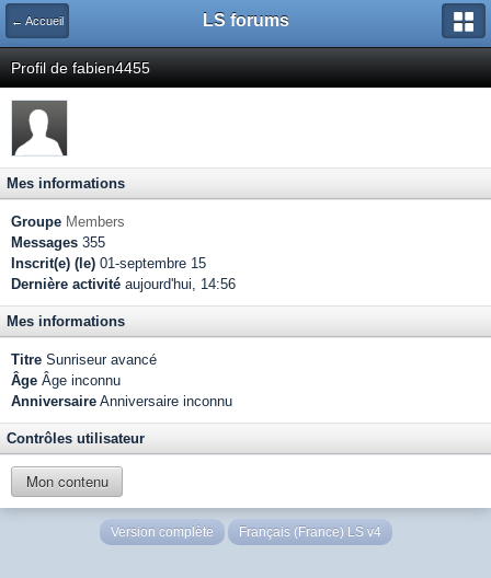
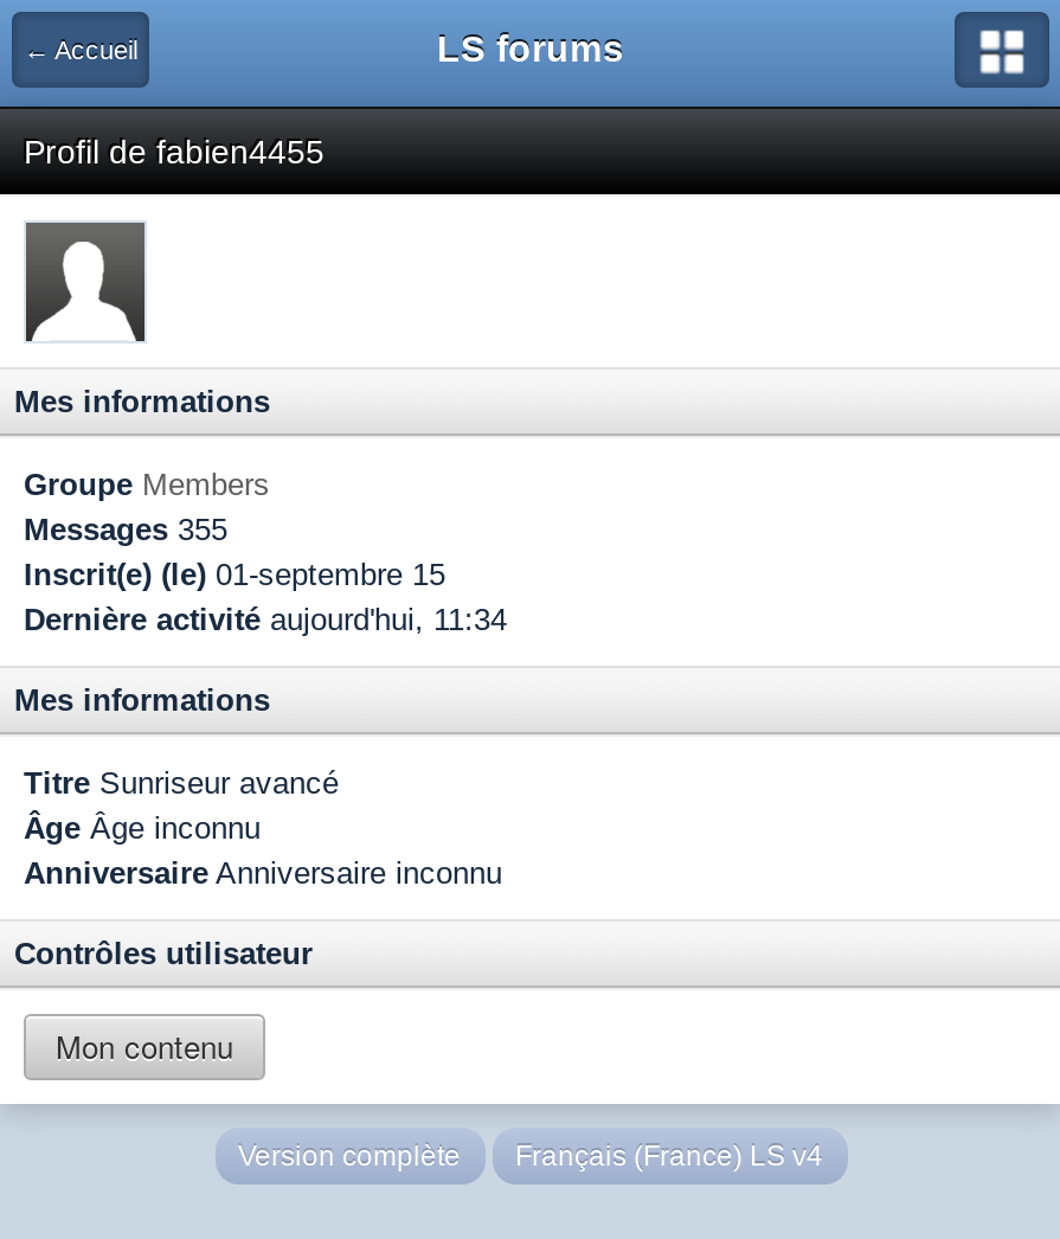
- Dernière activité aujourd'hui, 14:56
+ Dernière activité aujourd'hui, 11:34
